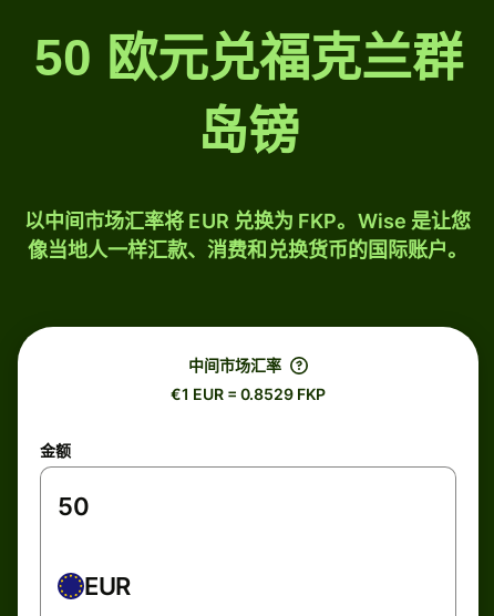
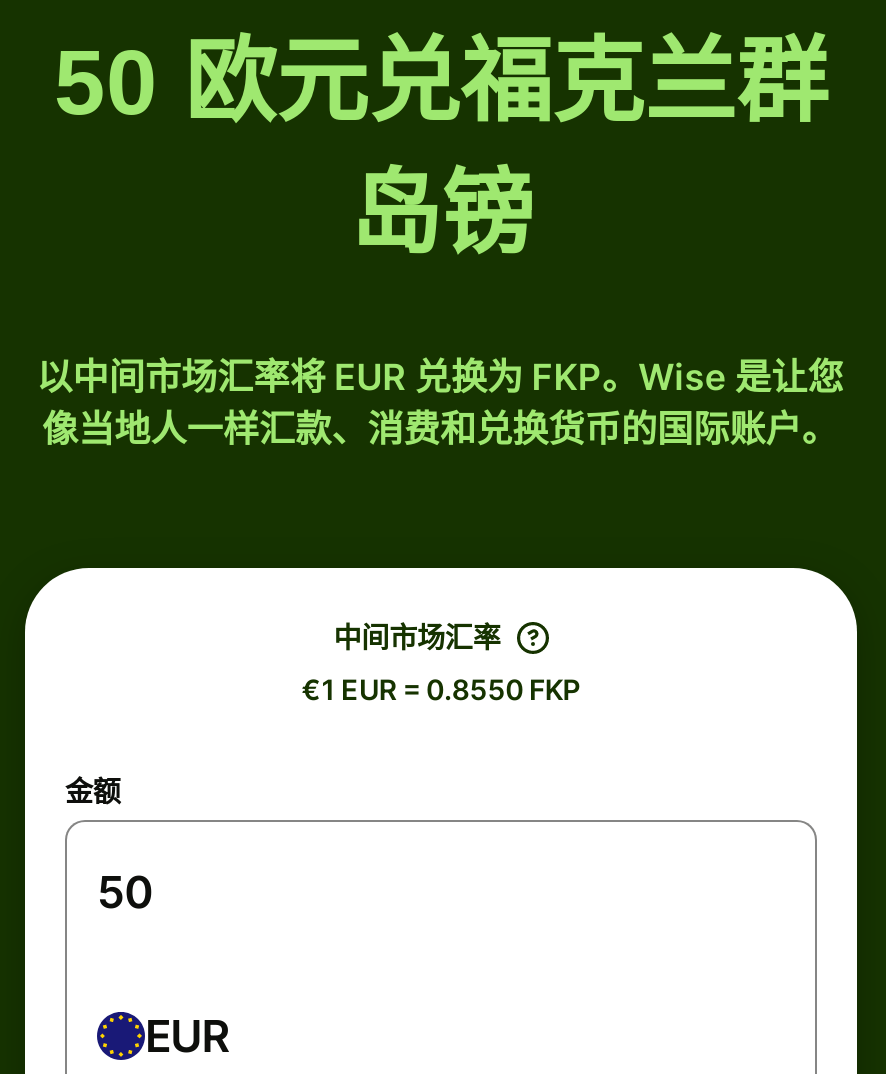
- €1 EUR = 0.8529 FKP
+ €1 EUR = 0.8550 FKP
